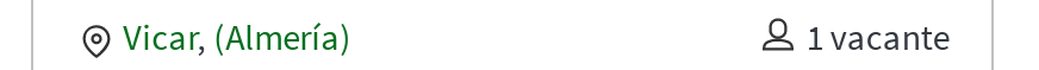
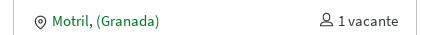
- Vicar, (Almería)
+ Motril, (Granada)
